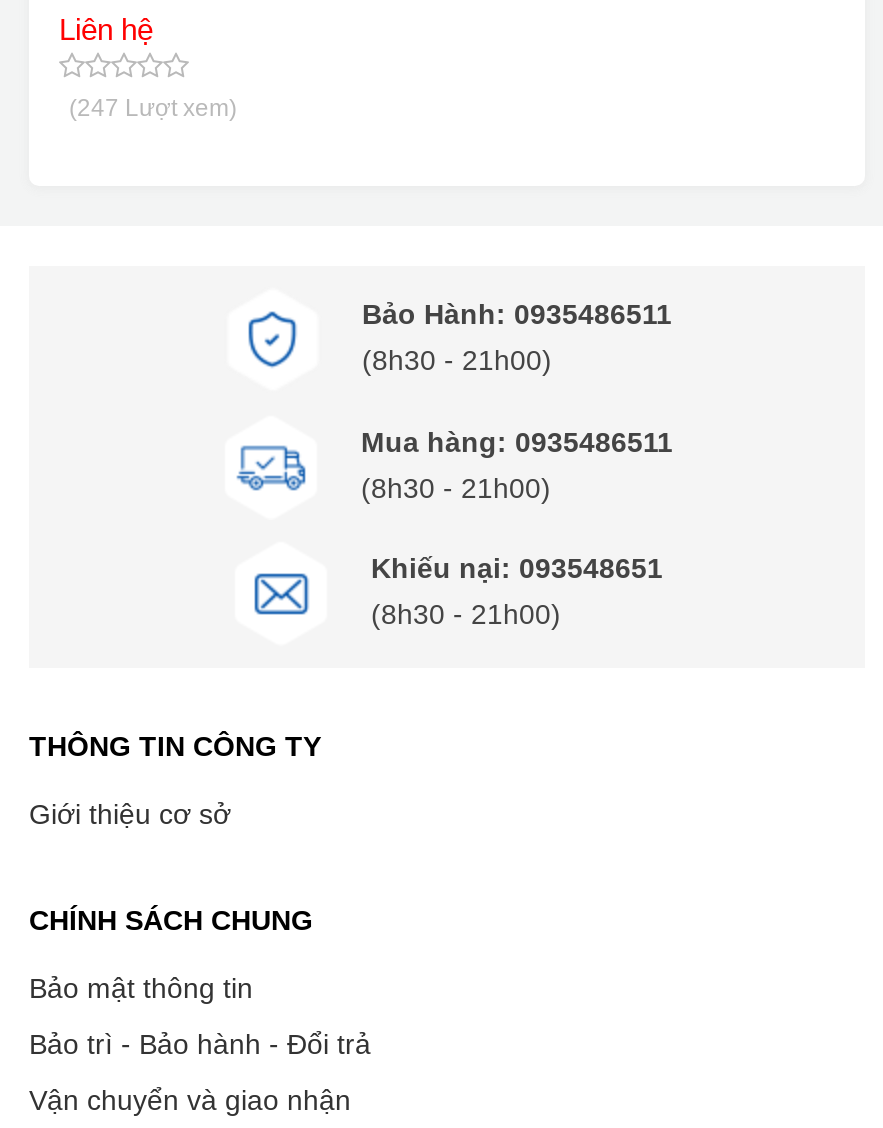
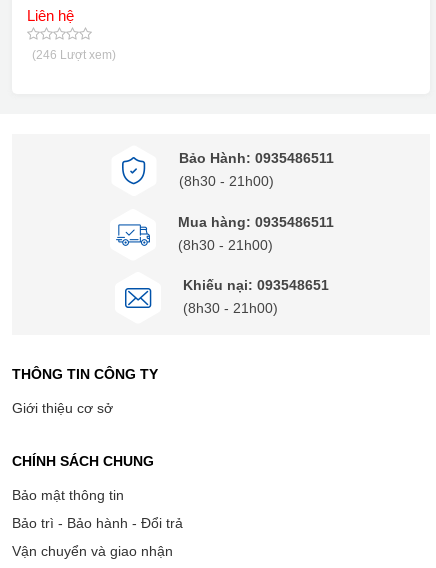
- (247 Lượt xem)
+ (246 Lượt xem)
